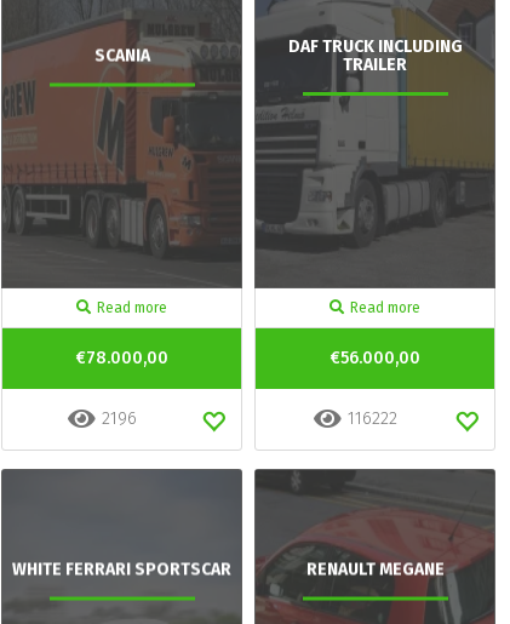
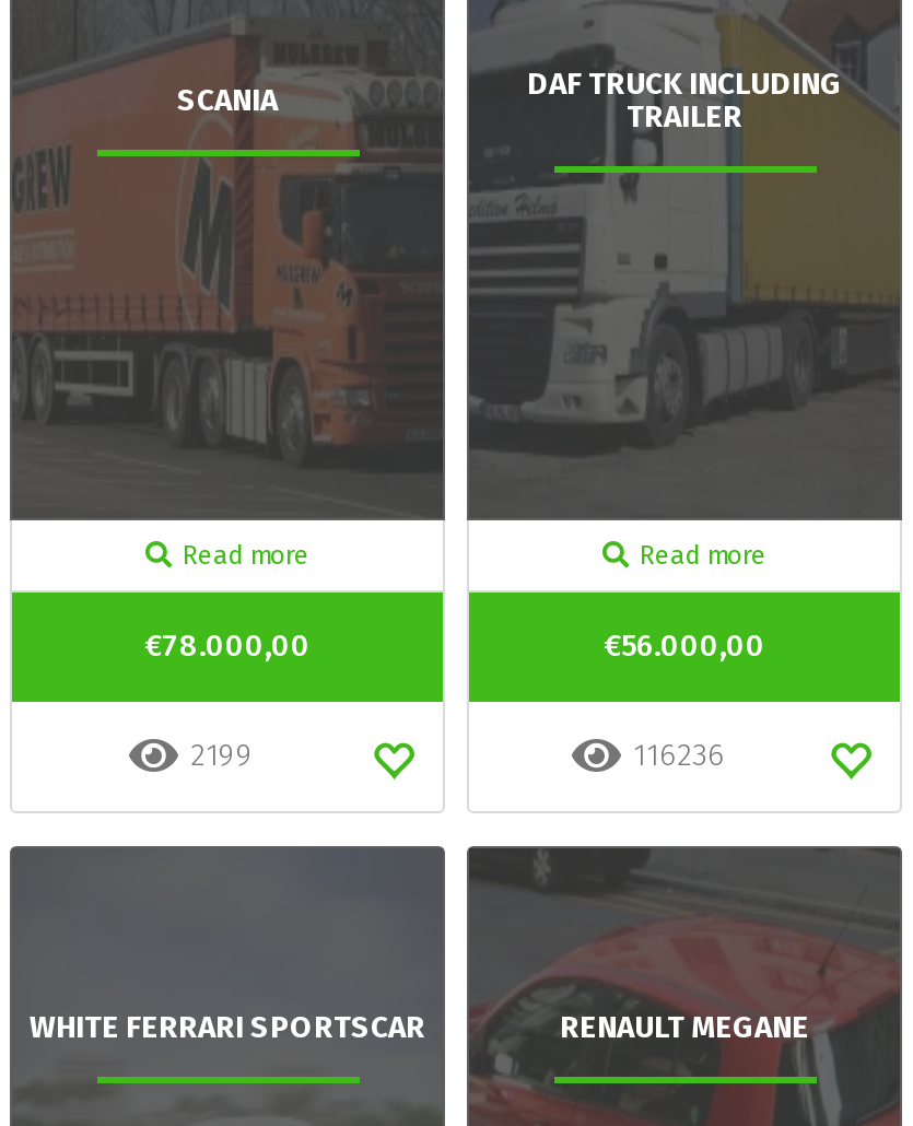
- 2196
+ 2199

- 116222
+ 116236
